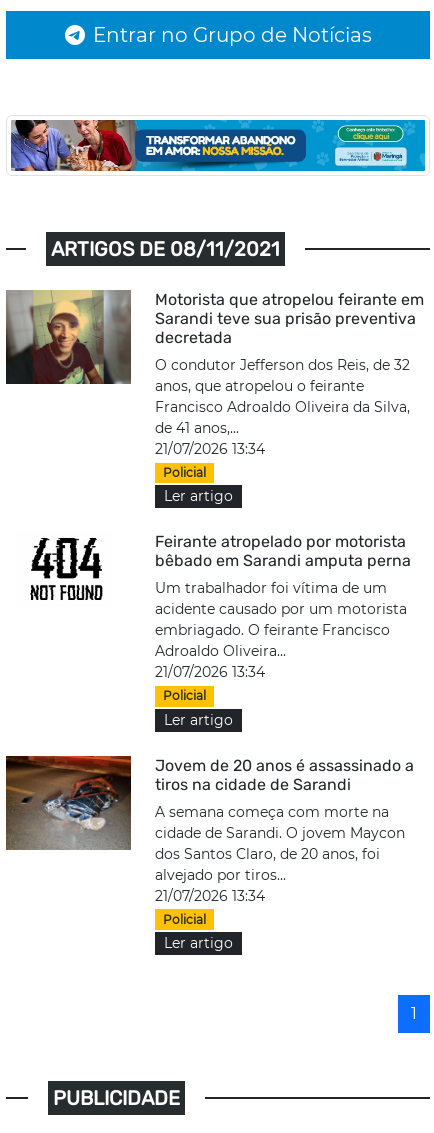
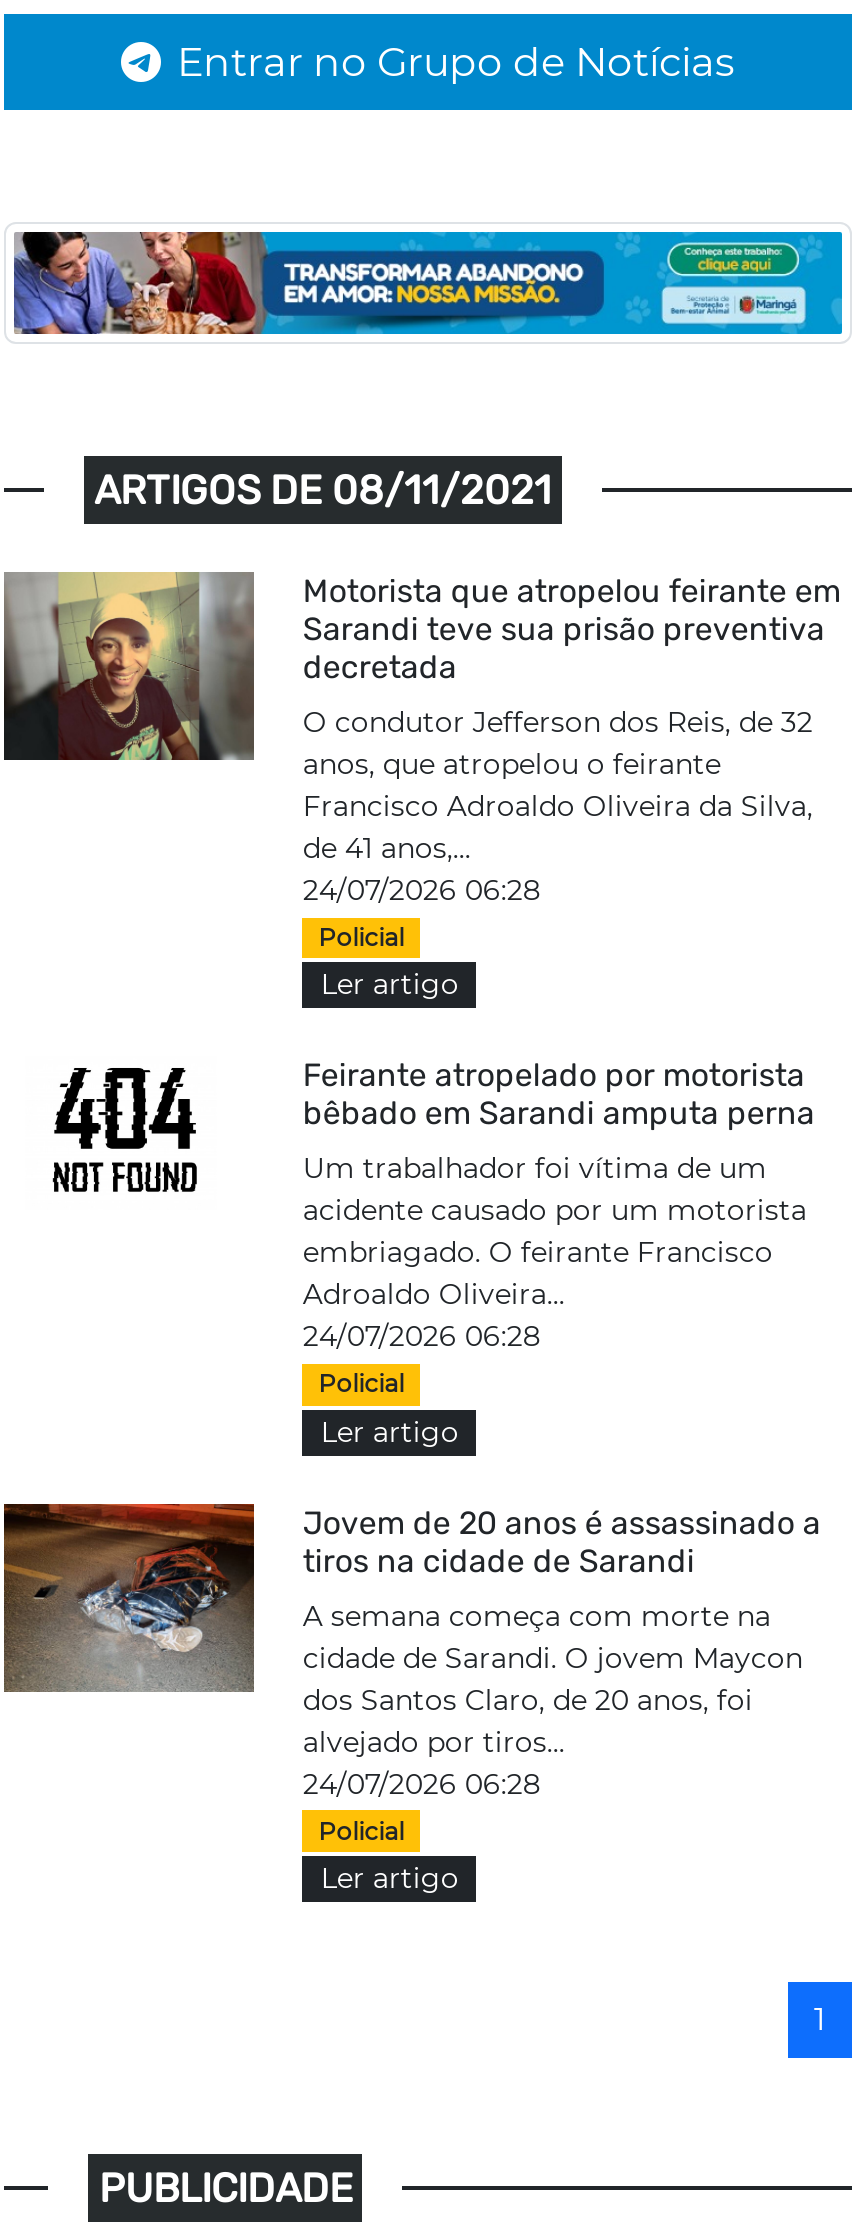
- 21/07/2026 13:34
+ 24/07/2026 06:28

- 21/07/2026 13:34
+ 24/07/2026 06:28

- 21/07/2026 13:34
+ 24/07/2026 06:28
